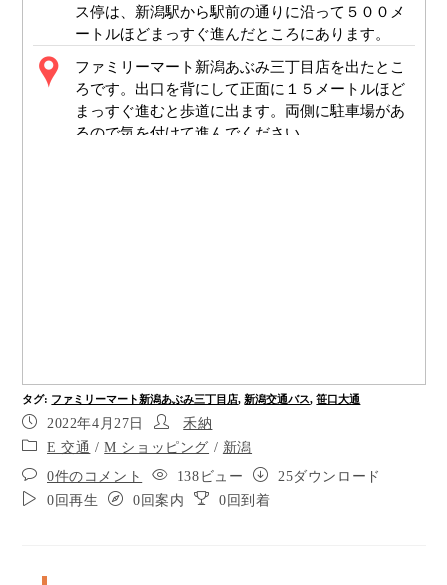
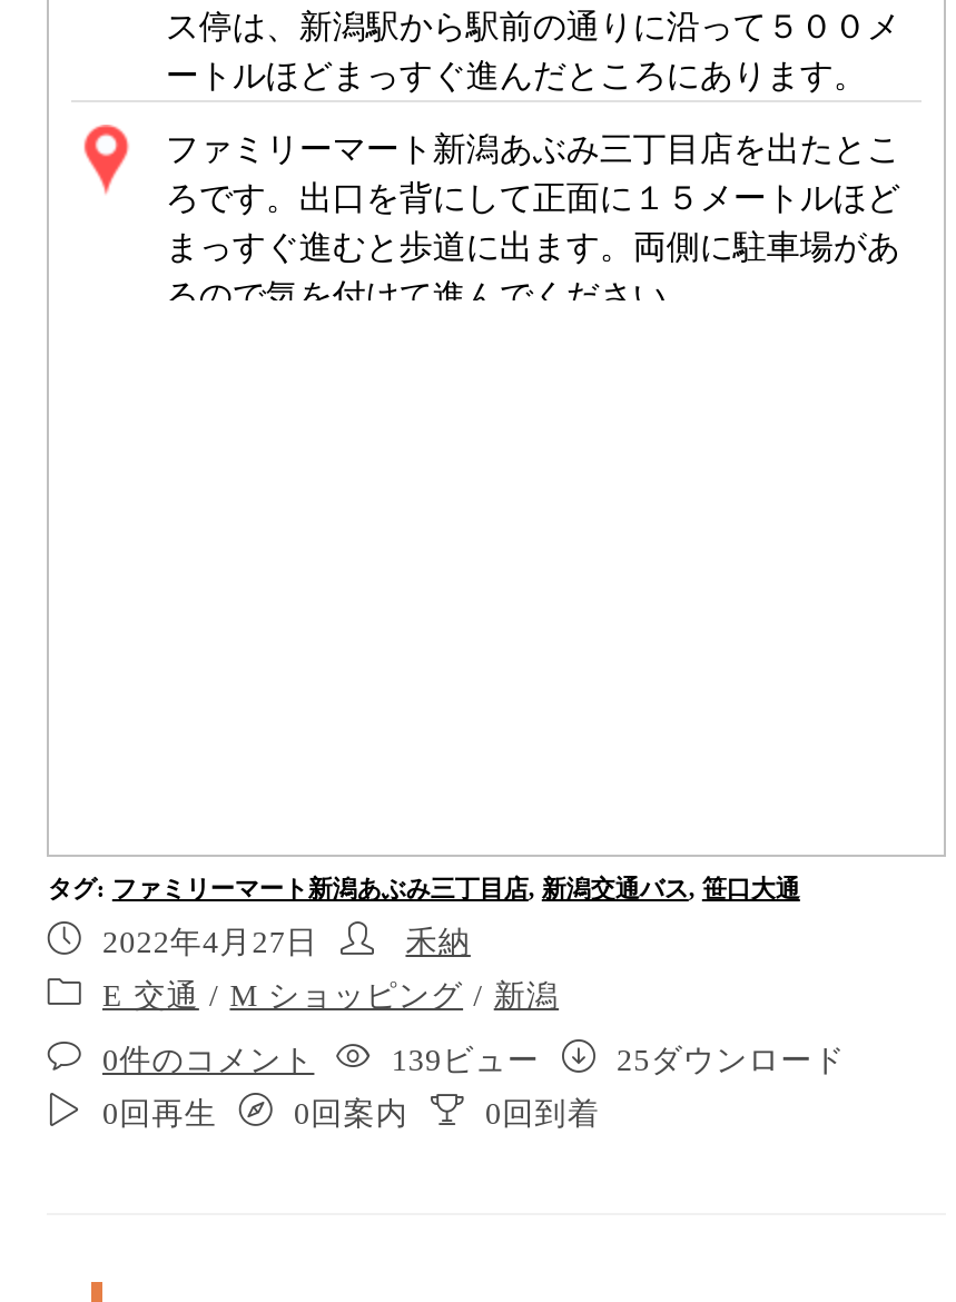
- 138ビュー
+ 139ビュー
